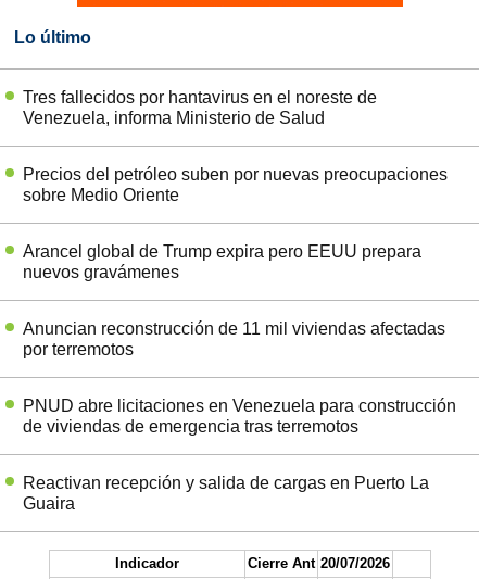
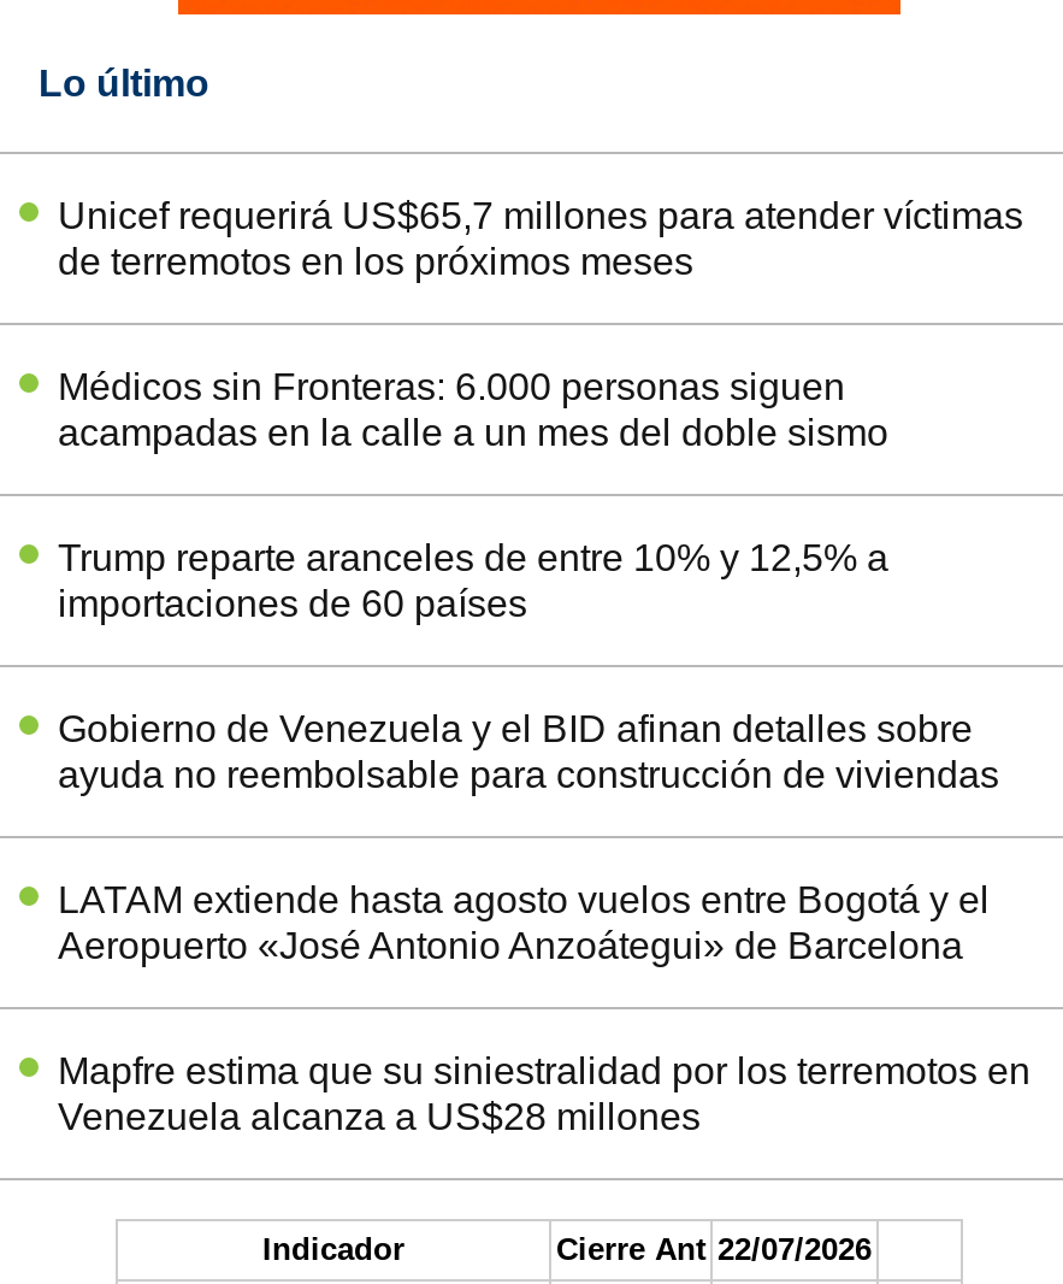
- Tres fallecidos por hantavirus en el noreste de
- Venezuela, informa Ministerio de Salud
+ Unicef requerirá US$65,7 millones para atender víctimas
+ de terremotos en los próximos meses

- Precios del petróleo suben por nuevas preocupaciones
- sobre Medio Oriente
+ Médicos sin Fronteras: 6.000 personas siguen
+ acampadas en la calle a un mes del doble sismo

- Arancel global de Trump expira pero EEUU prepara
- nuevos gravámenes
+ Trump reparte aranceles de entre 10% y 12,5% a
+ importaciones de 60 países

- Anuncian reconstrucción de 11 mil viviendas afectadas
- por terremotos
+ Gobierno de Venezuela y el BID afinan detalles sobre
+ ayuda no reembolsable para construcción de viviendas

- PNUD abre licitaciones en Venezuela para construcción
- de viviendas de emergencia tras terremotos
+ LATAM extiende hasta agosto vuelos entre Bogotá y el
+ Aeropuerto «José Antonio Anzoátegui» de Barcelona

- Reactivan recepción y salida de cargas en Puerto La
- Guaira
+ Mapfre estima que su siniestralidad por los terremotos en
+ Venezuela alcanza a US$28 millones

- Cierre Ant 20/07/2026
+ Cierre Ant 22/07/2026
